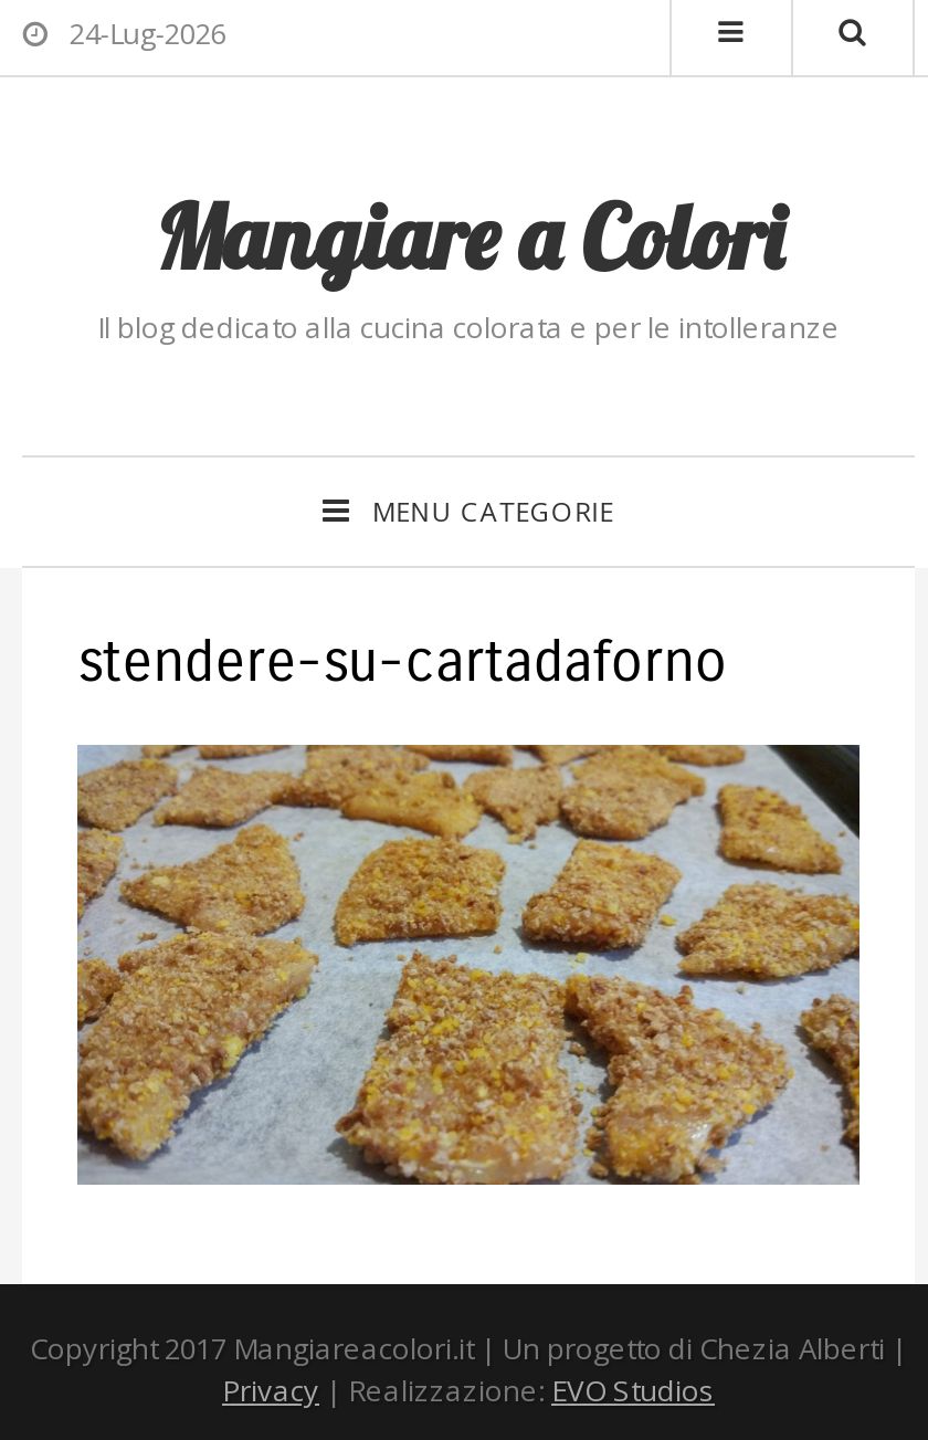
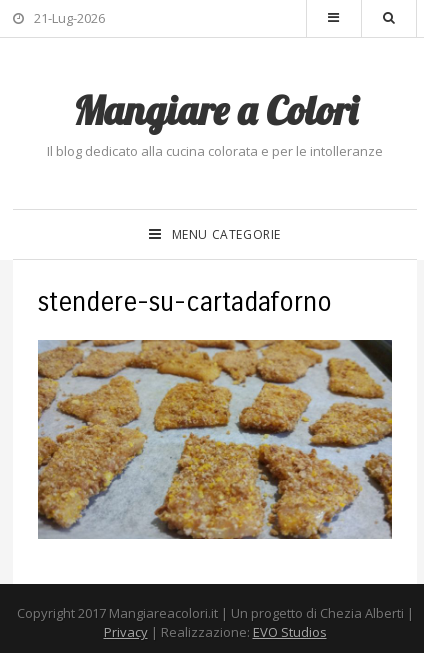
- 24-Lug-2026
+ 21-Lug-2026
